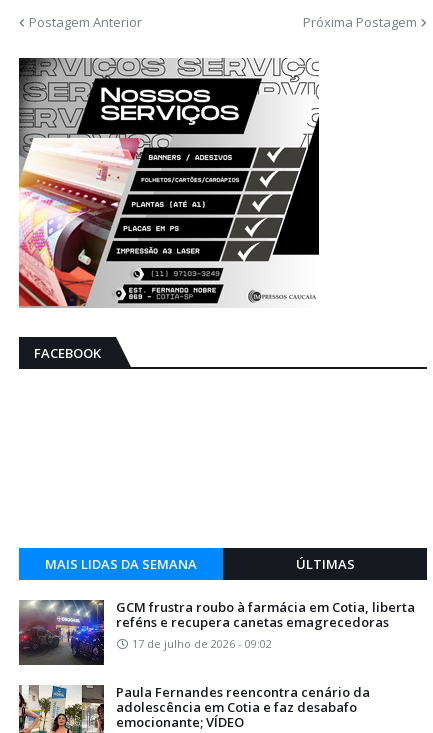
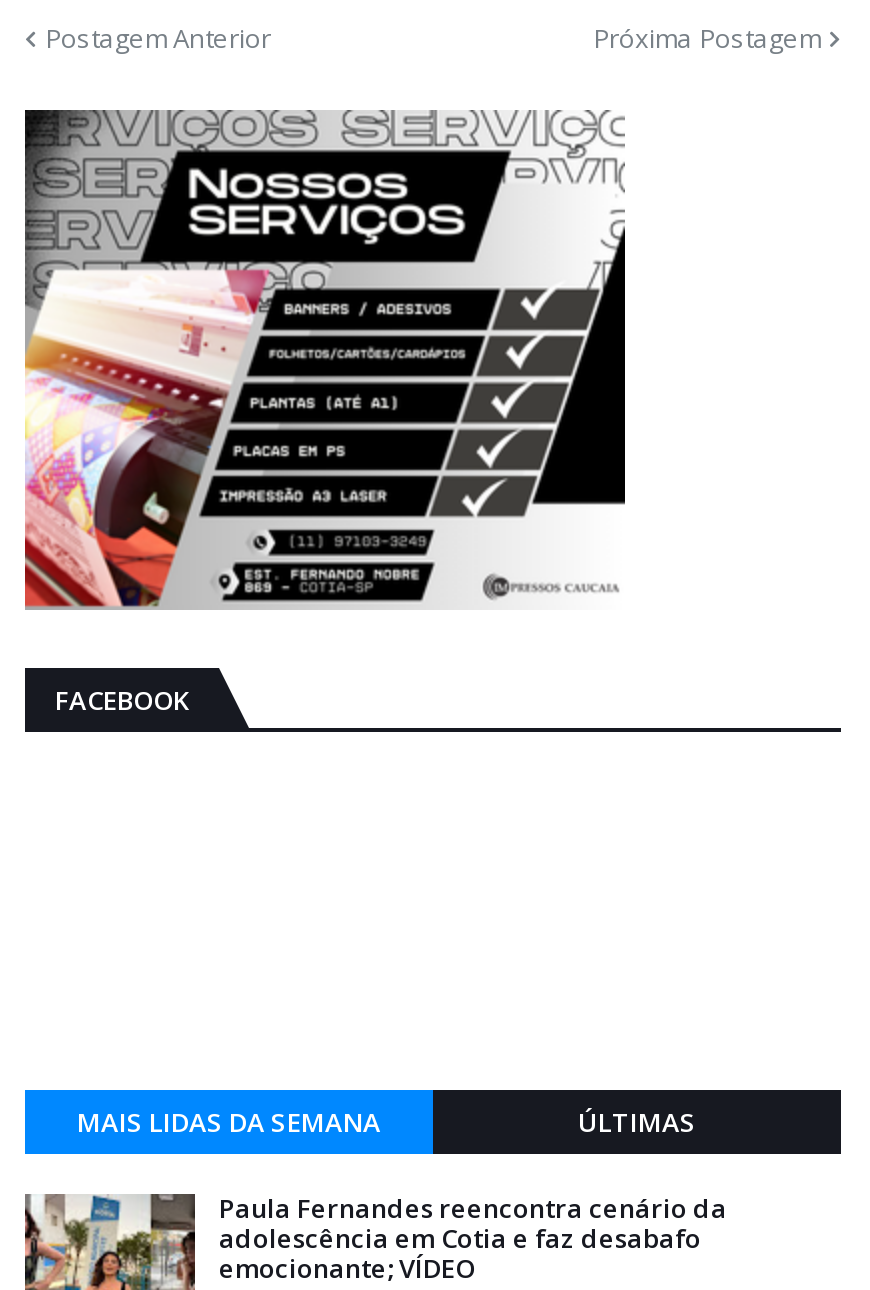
- [image]
- GCM frustra roubo à farmácia em Cotia, liberta
- reféns e recupera canetas emagrecedoras
- 17 de julho de 2026 - 09:02
